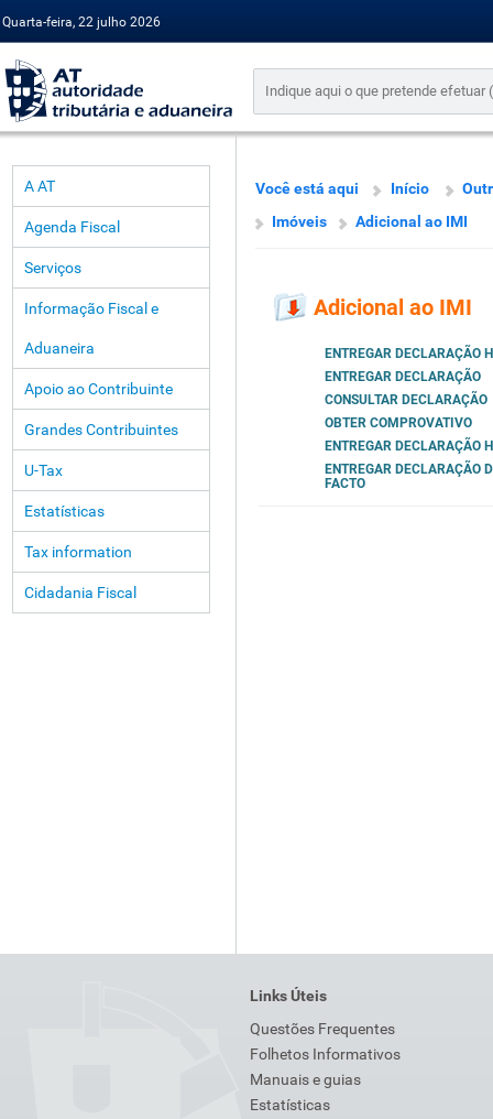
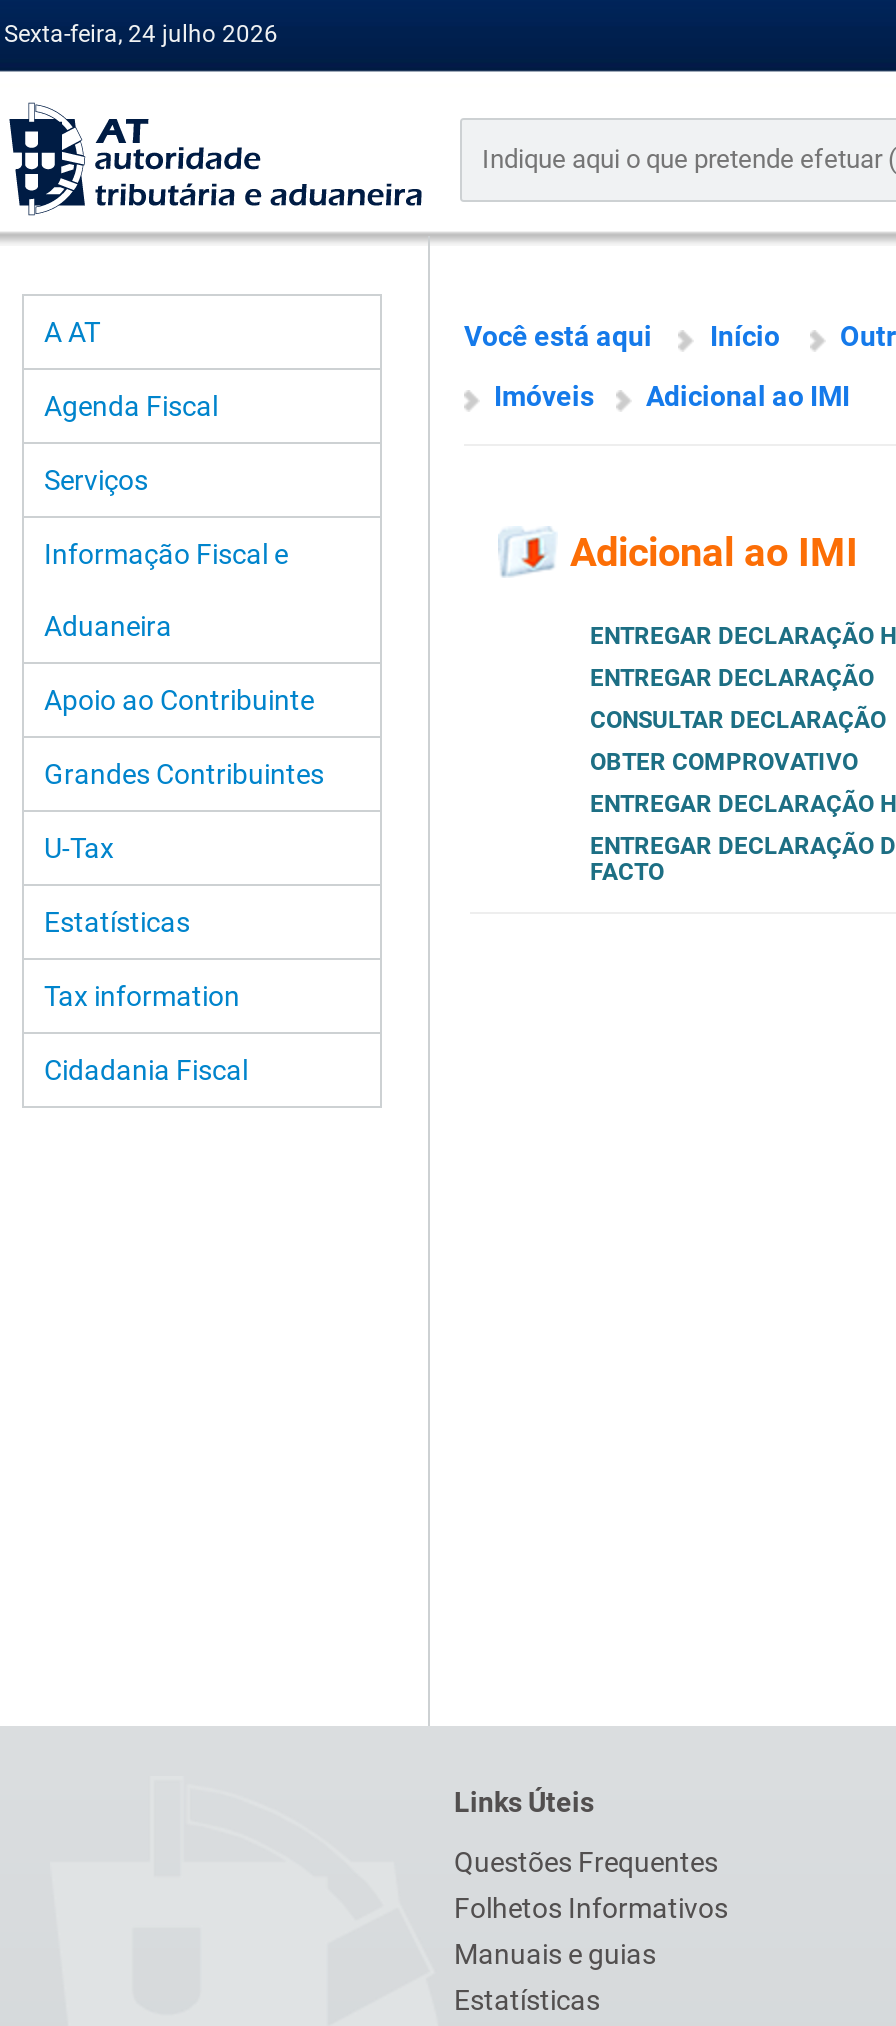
- Quarta-feira, 22 julho 2026
+ Sexta-feira, 24 julho 2026
